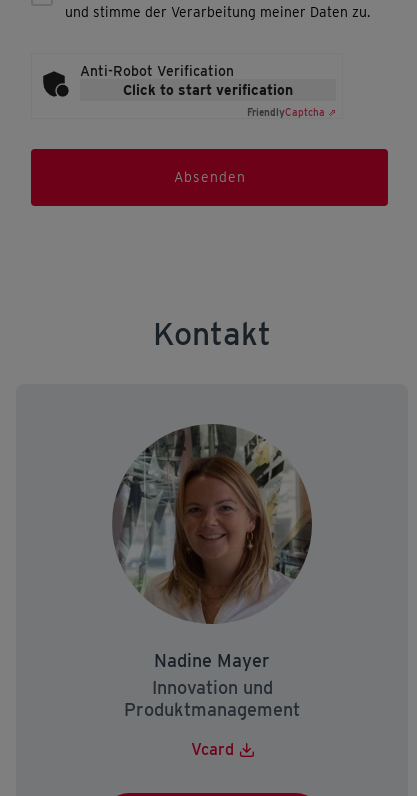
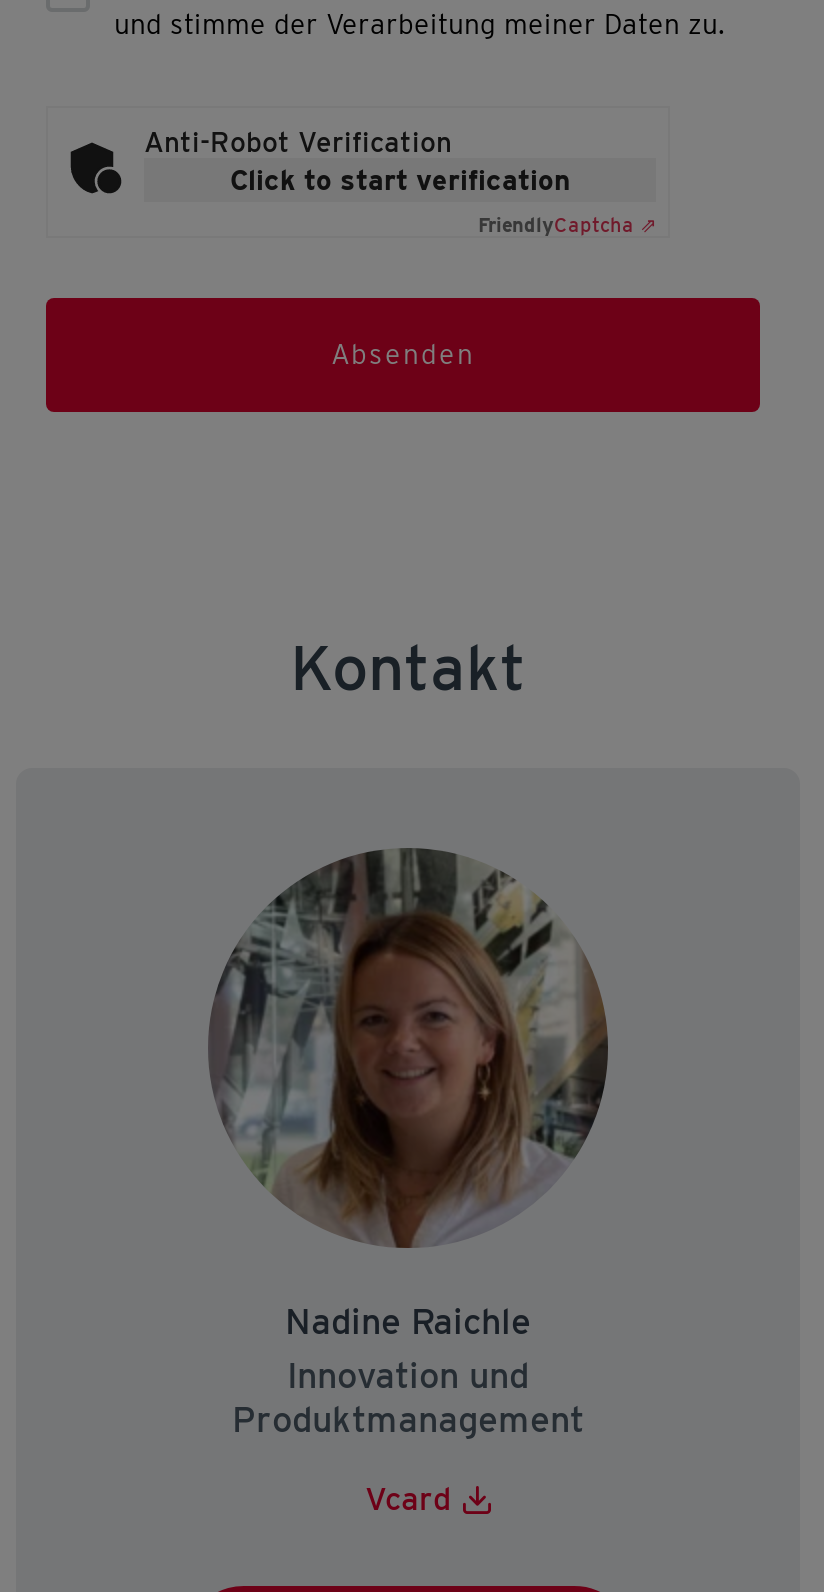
- Nadine Mayer
+ Nadine Raichle
